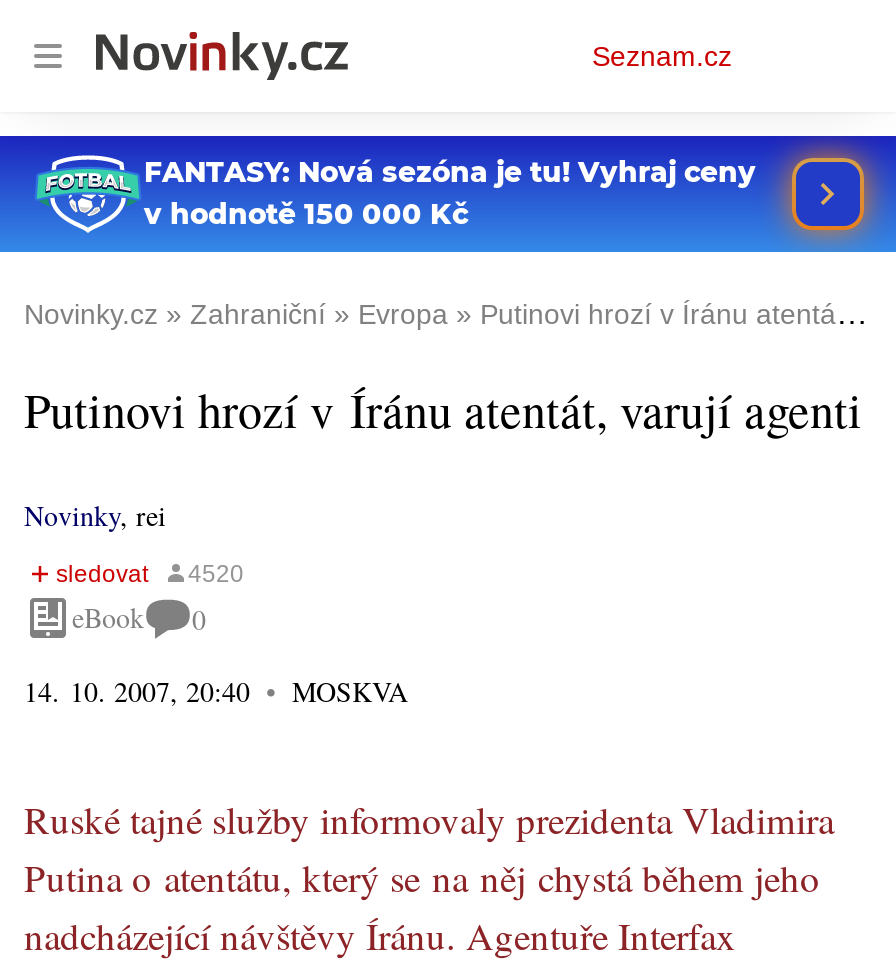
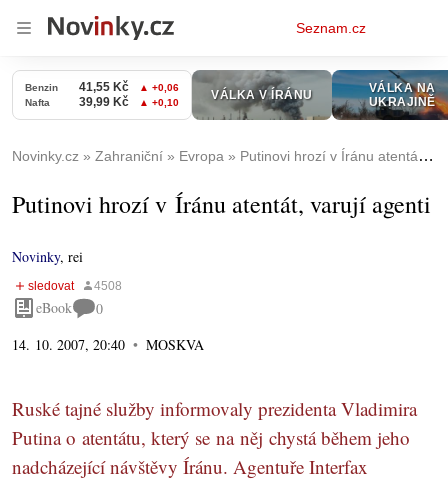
- [image]
+ [image]
